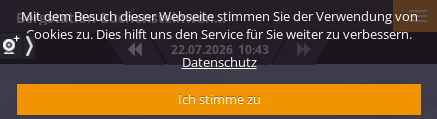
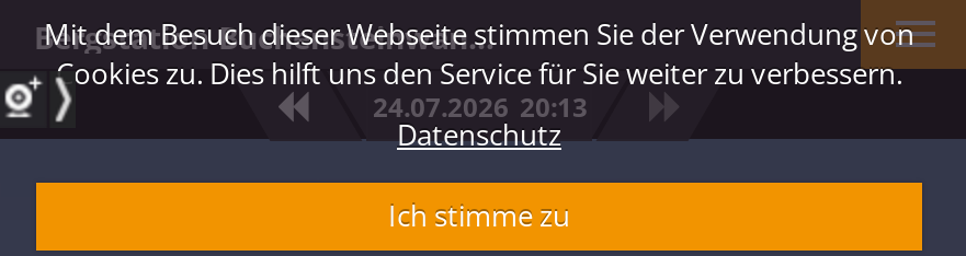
- 22.07.2026 10:43
+ 24.07.2026 20:13
